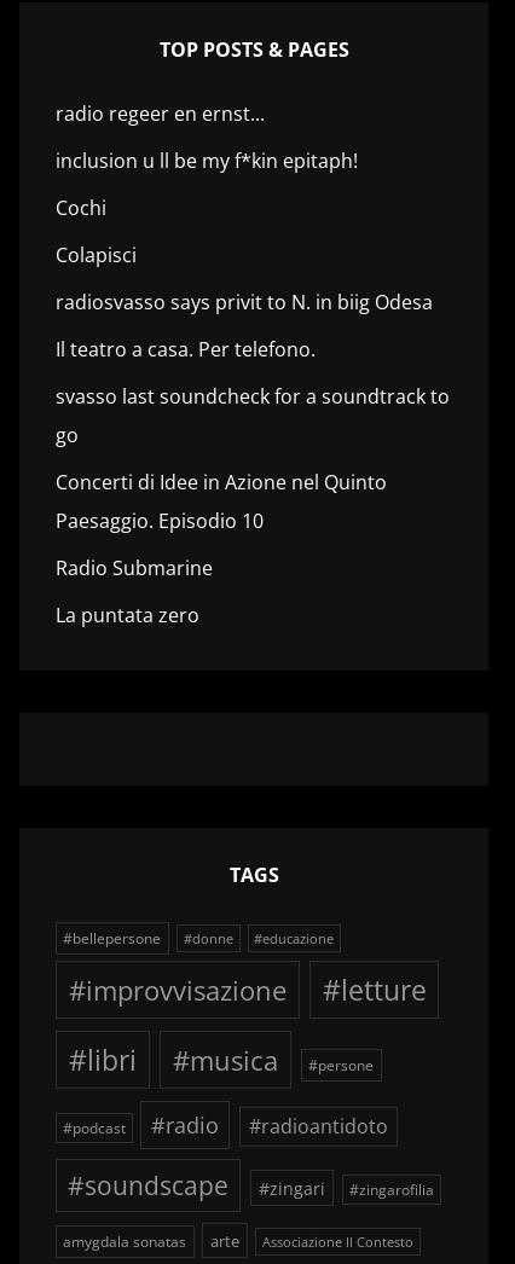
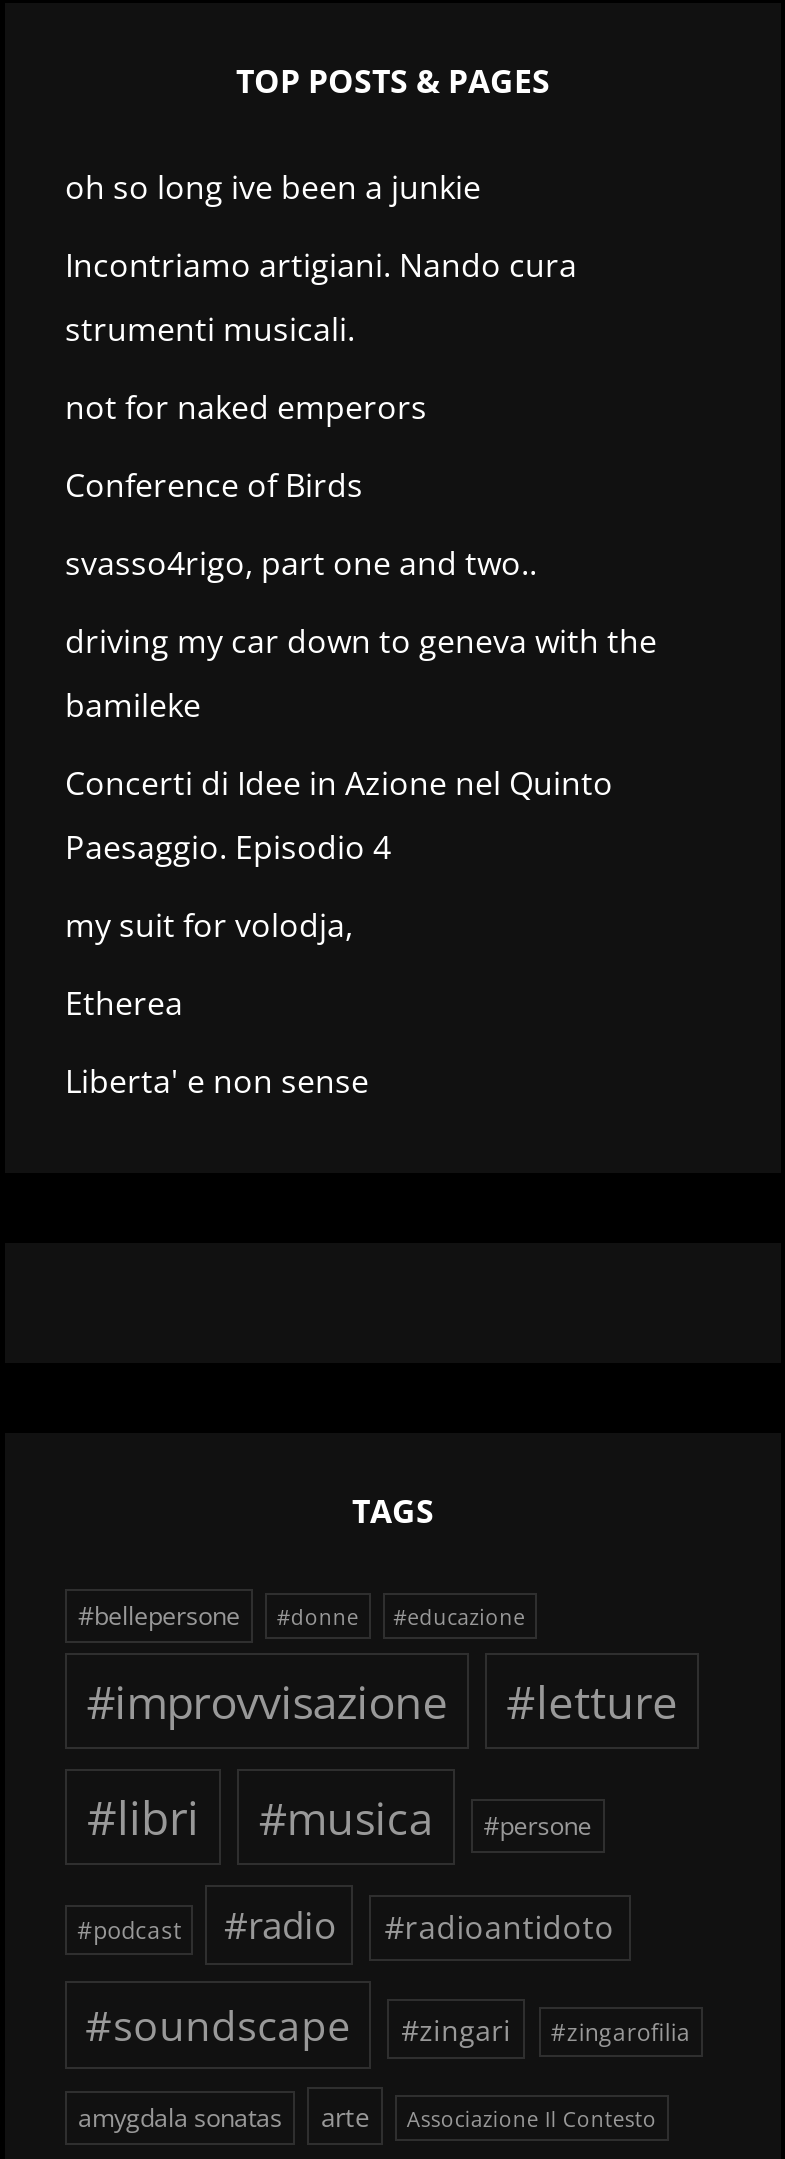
- radio regeer en ernst...
+ oh so long ive been a junkie

- inclusion u ll be my f*kin epitaph!
+ Incontriamo artigiani. Nando cura

- Cochi
+ strumenti musicali.

- Colapisci
+ not for naked emperors

- radiosvasso says privit to N. in biig Odesa
+ Conference of Birds

- Il teatro a casa. Per telefono.
+ svasso4rigo, part one and two..

- svasso last soundcheck for a soundtrack to
+ driving my car down to geneva with the

- go
+ bamileke

- Paesaggio. Episodio 10
- Radio Submarine
- La puntata zero
+ Paesaggio. Episodio 4
+ my suit for volodja,
+ Etherea
+ Liberta' e non sense
